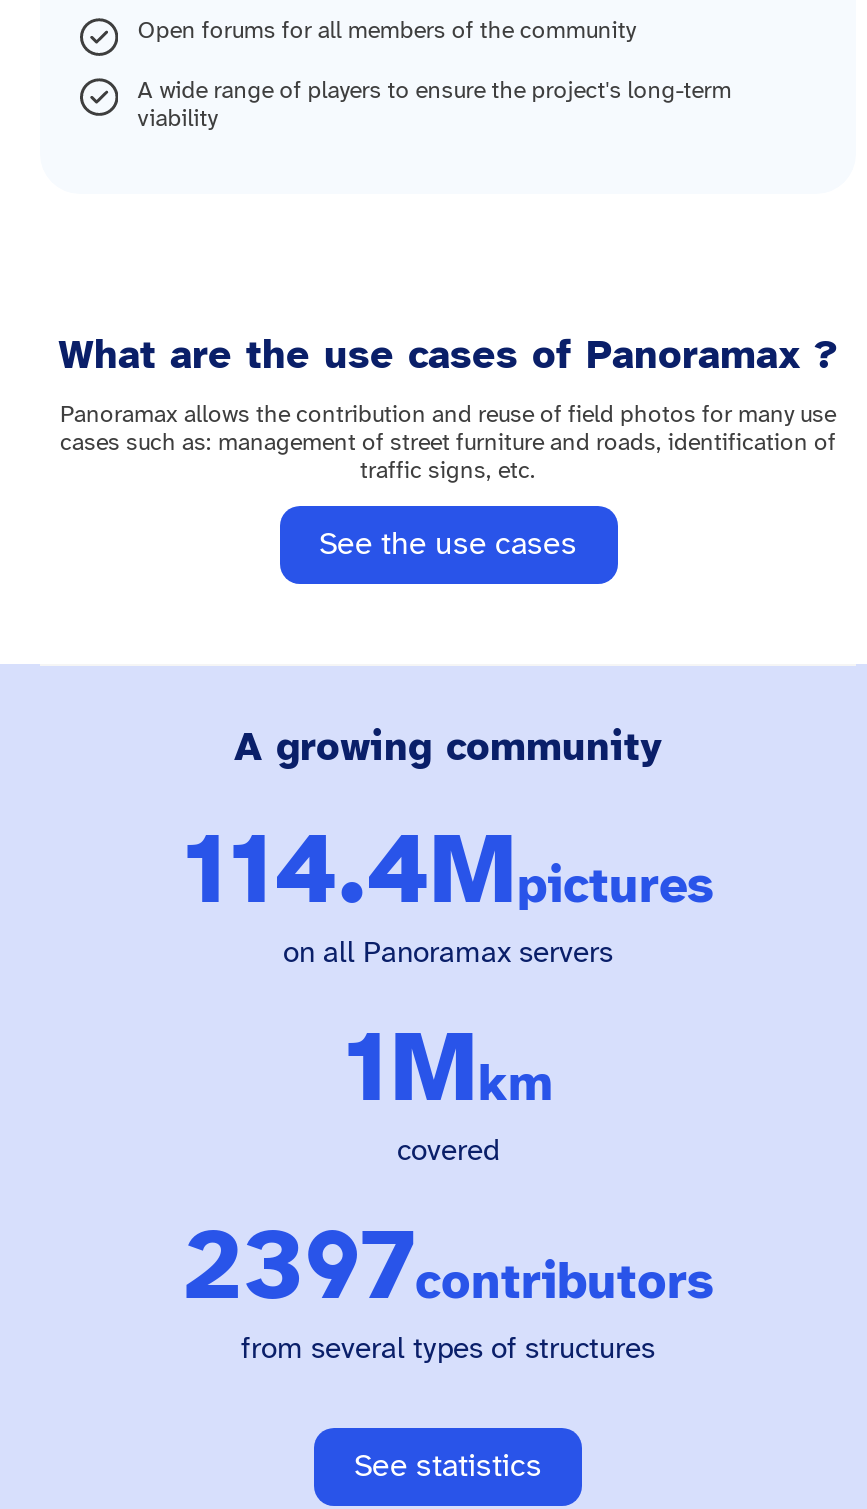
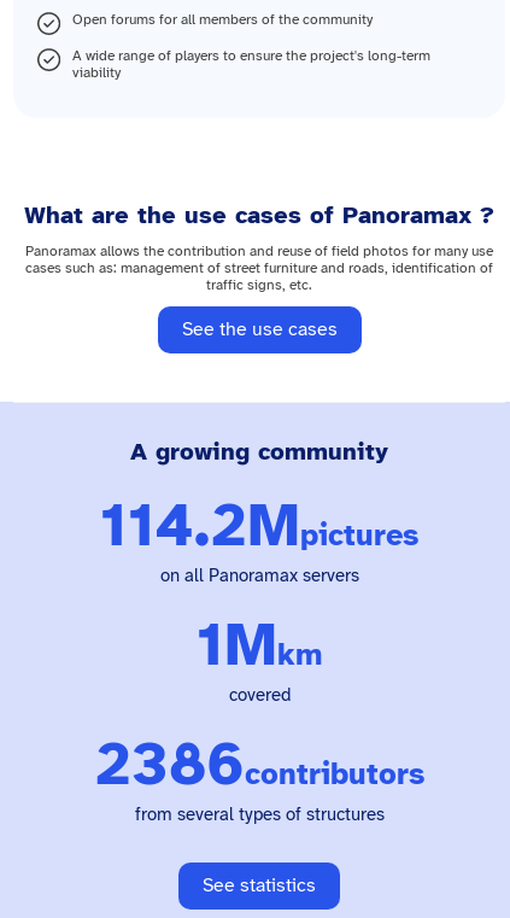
- 114.4Mpictures
+ 114.2Mpictures

- 2397contributors
+ 2386contributors
